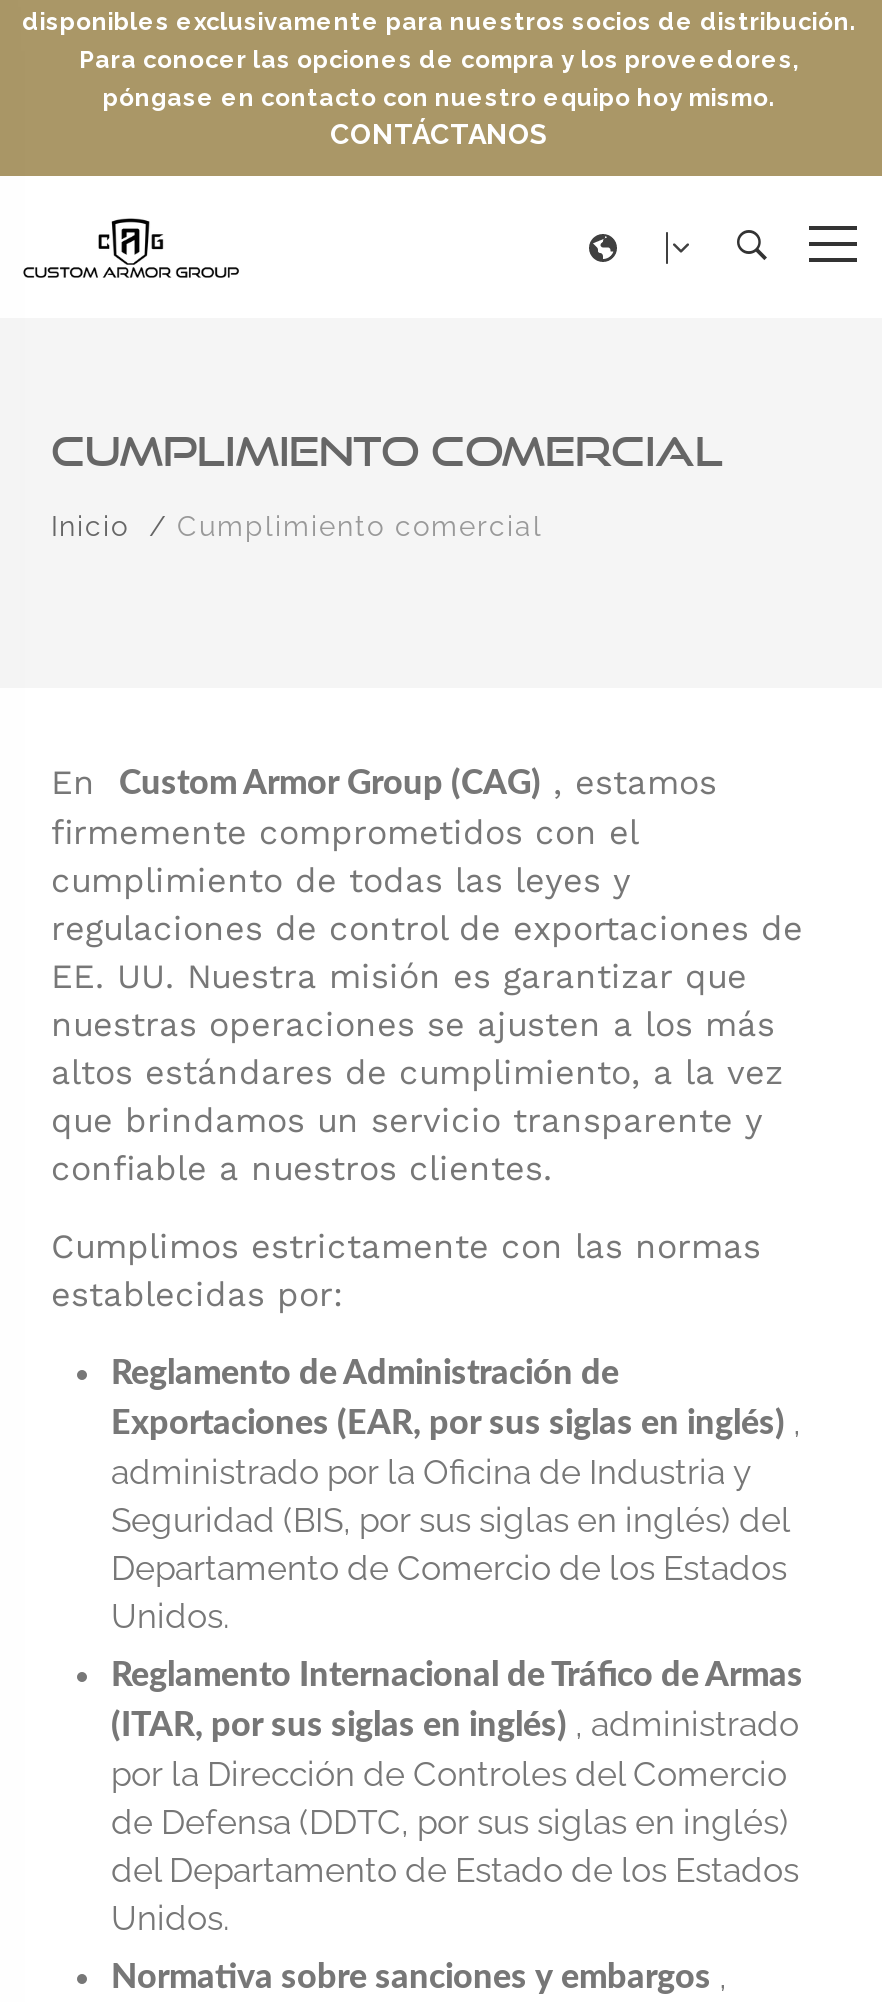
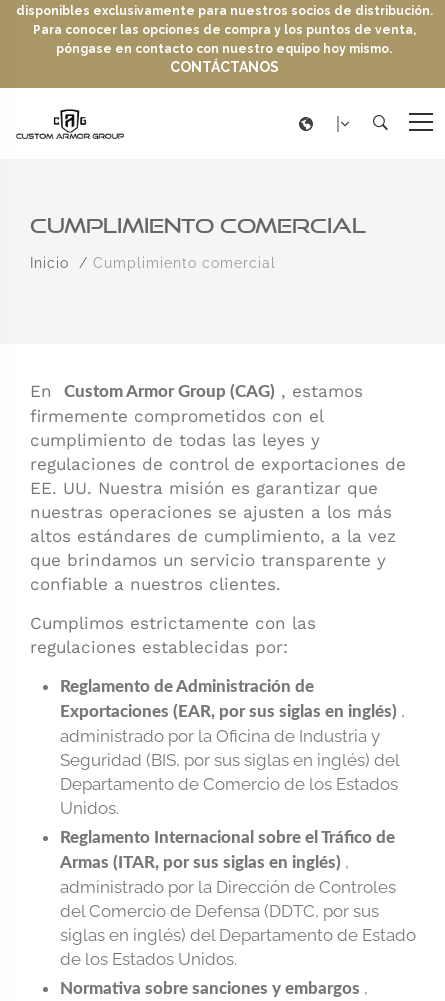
- Para conocer las opciones de compra y los proveedores,
+ Para conocer las opciones de compra y los puntos de venta,

- Cumplimos estrictamente con las normas
- establecidas por:
+ Cumplimos estrictamente con las
+ regulaciones establecidas por:

- Reglamento Internacional de Tráfico de Armas
- (ITAR, por sus siglas en inglés), administrado
- por la Dirección de Controles del Comercio
- de Defensa (DDTC, por sus siglas en inglés)
- del Departamento de Estado de los Estados
- Unidos.
+ Reglamento Internacional sobre el Tráfico de
+ Armas (ITAR, por sus siglas en inglés),
+ administrado por la Dirección de Controles
+ del Comercio de Defensa (DDTC, por sus
+ siglas en inglés) del Departamento de Estado
+ de los Estados Unidos.
